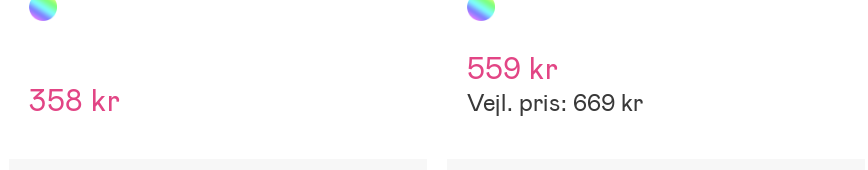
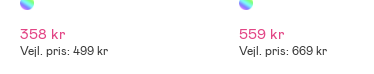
+ Vejl. pris: 499 kr
